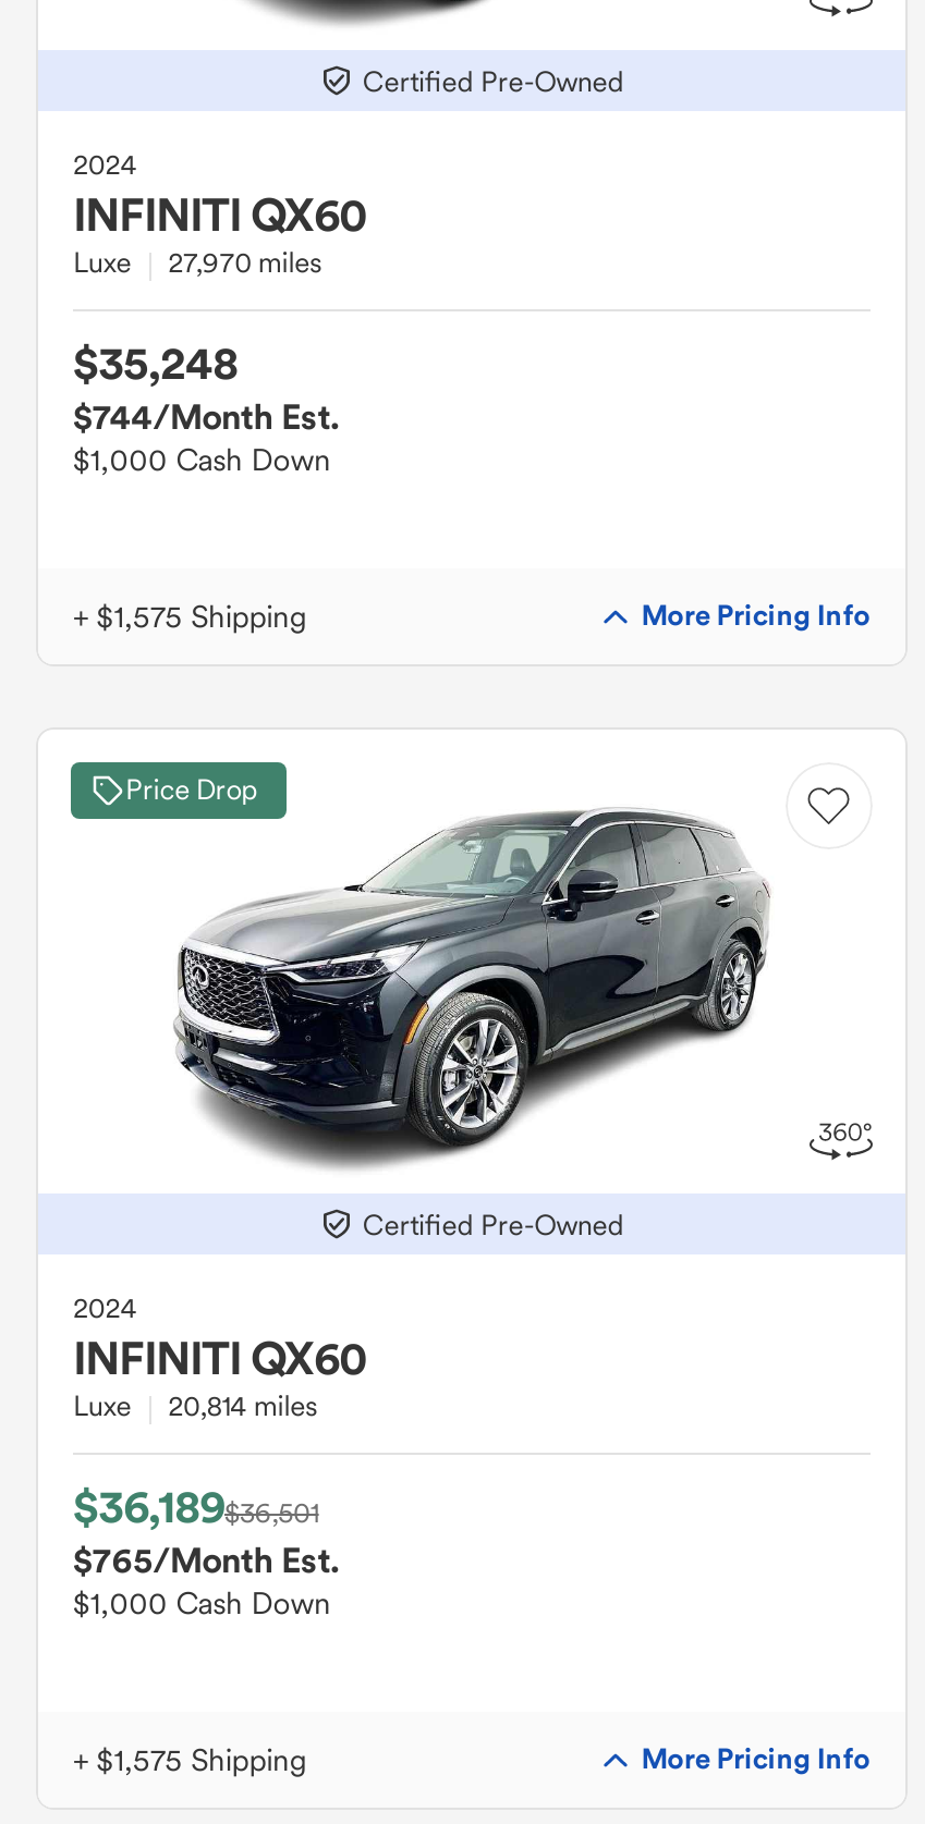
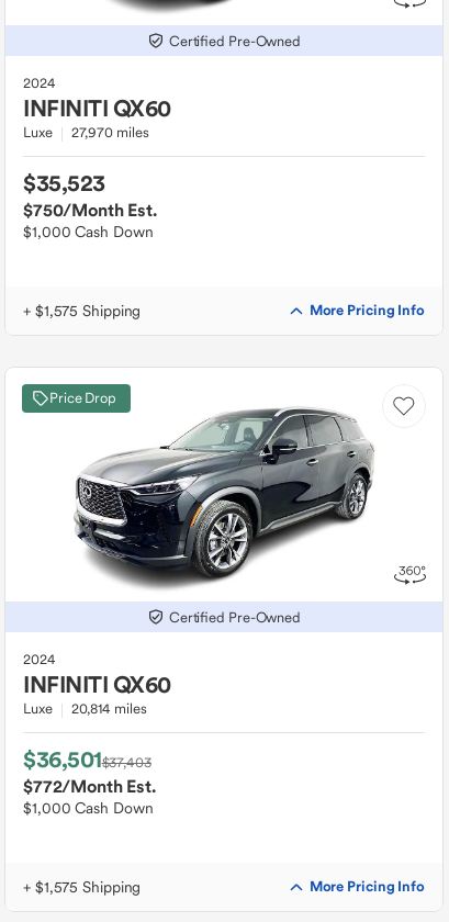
- $35,248
+ $35,523

- $744/Month Est.
+ $750/Month Est.

- $36,189$36,501
+ $36,501$37,403

- $765/Month Est.
+ $772/Month Est.
